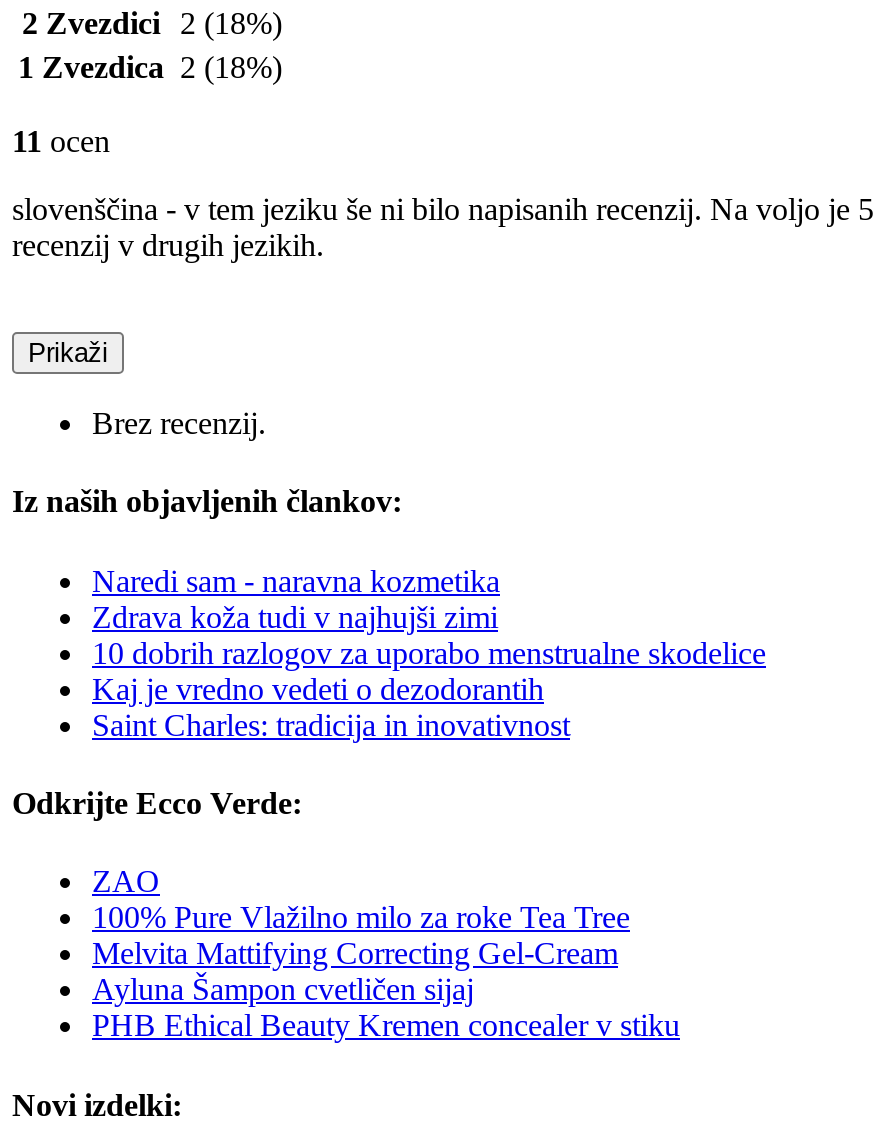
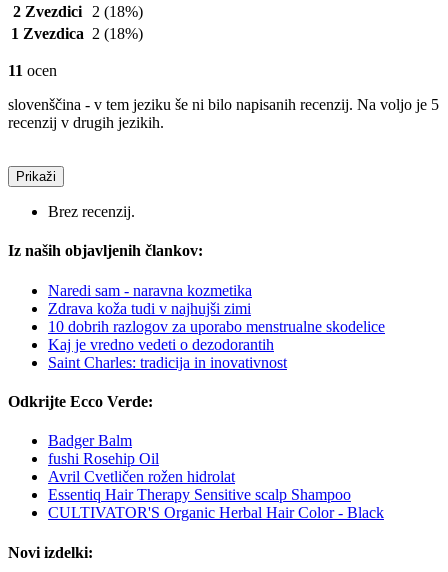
- ZAO
- 100% Pure Vlažilno milo za roke Tea Tree
- Melvita Mattifying Correcting Gel-Cream
- Ayluna Šampon cvetličen sijaj
- PHB Ethical Beauty Kremen concealer v stiku
+ Badger Balm
+ fushi Rosehip Oil
+ Avril Cvetličen rožen hidrolat
+ Essentiq Hair Therapy Sensitive scalp Shampoo
+ CULTIVATOR'S Organic Herbal Hair Color - Black
